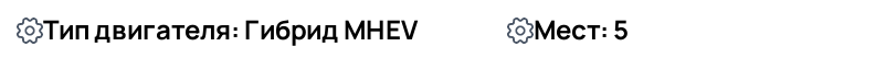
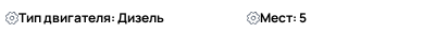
- Тип двигателя: Гибрид MHEV
+ Тип двигателя: Дизель
